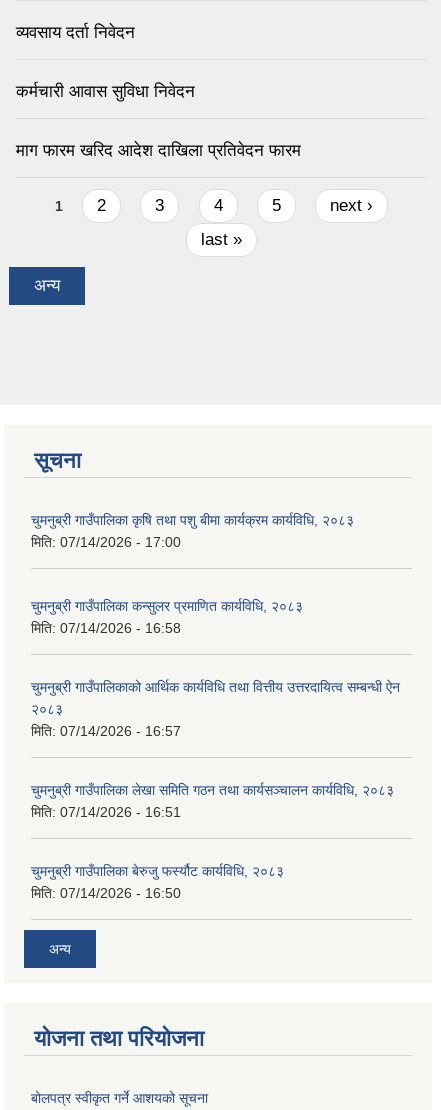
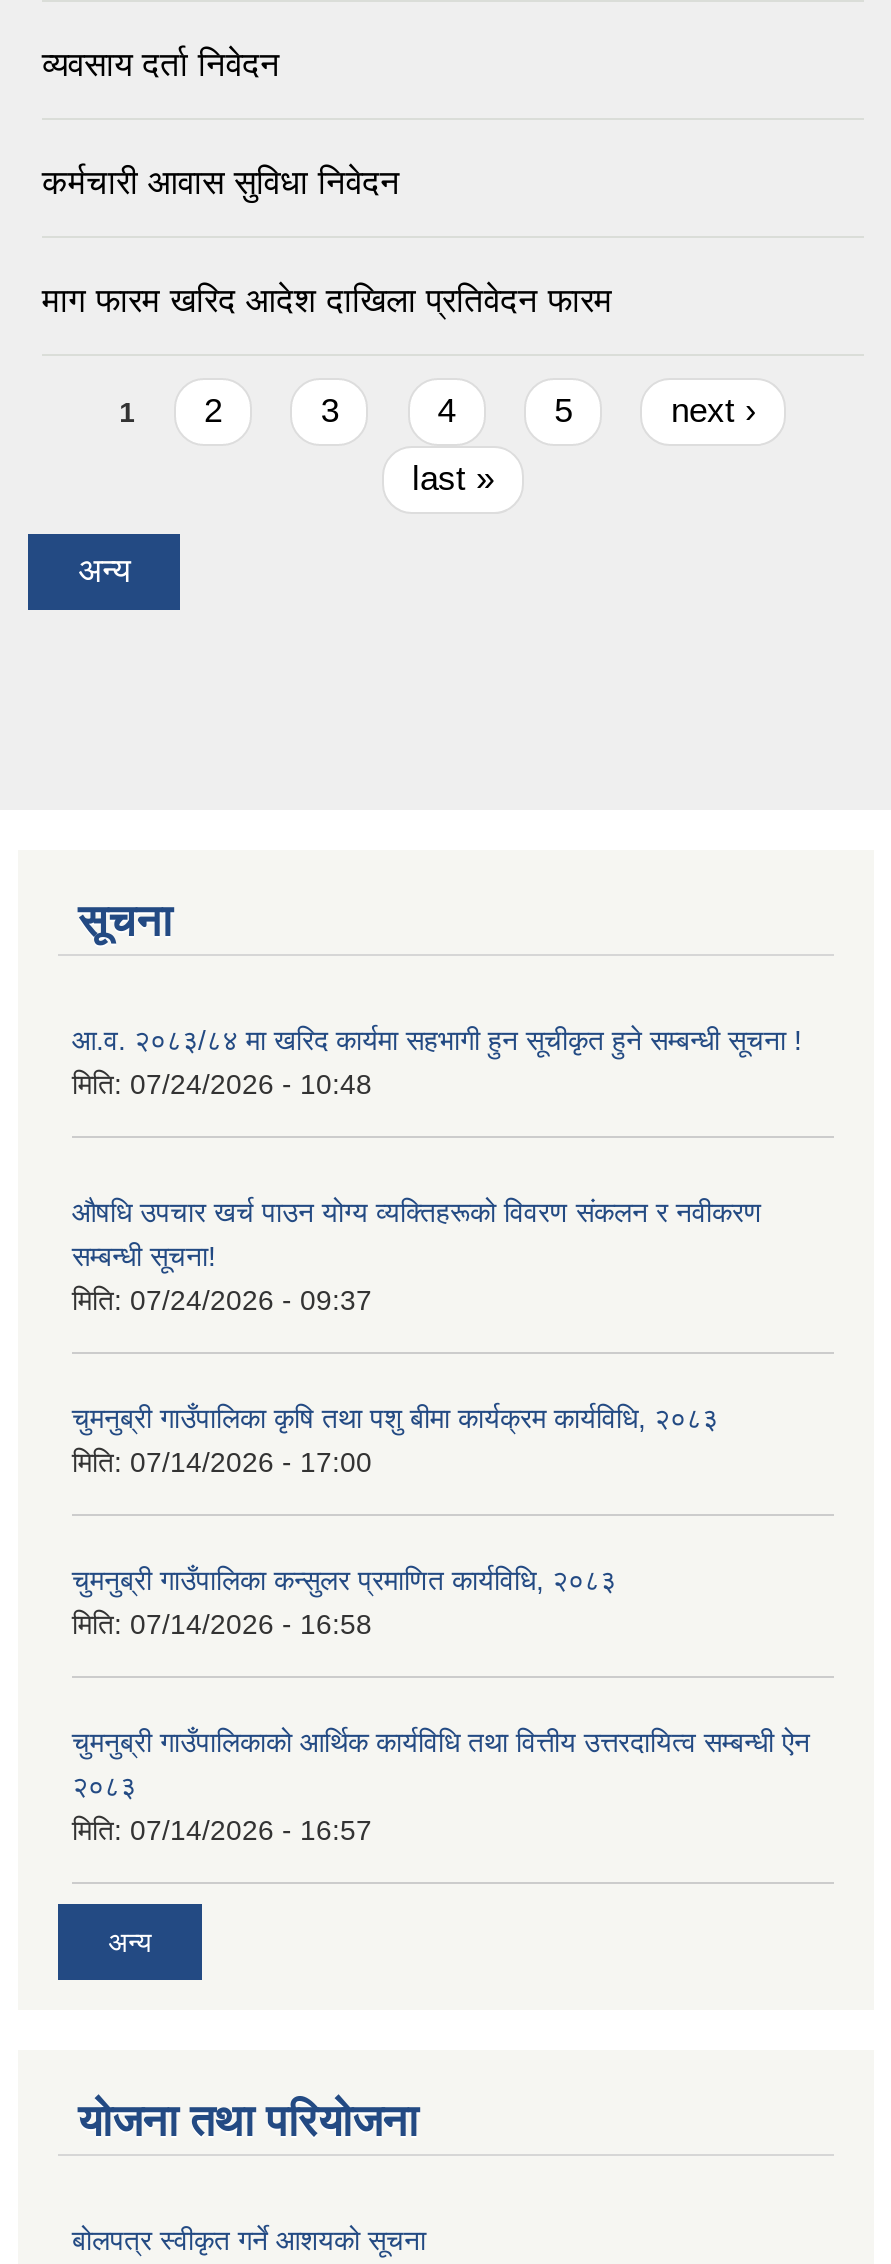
+ आ.व. २०८३/८४ मा खरिद कार्यमा सहभागी हुन सूचीकृत हुने सम्बन्धी सूचना !
+ मिति: 07/24/2026 - 10:48

+ औषधि उपचार खर्च पाउन योग्य व्यक्तिहरूको विवरण संकलन र नवीकरण
+ सम्बन्धी सूचना!
+ मिति: 07/24/2026 - 09:37

moved down: चुमनुब्री गाउँपालिका कृषि तथा पशु बीमा कार्यक्रम कार्यविधि, २०८३ | मिति: 07/14/2026 - 17:00

moved down: चुमनुब्री गाउँपालिका कन्सुलर प्रमाणित कार्यविधि, २०८३ | मिति: 07/14/2026 - 16:58 | चुमनुब्री गाउँपालिकाको आर्थिक कार्यविधि तथा वित्तीय उत्तरदायित्व सम्बन्धी ऐन | मिति: 07/14/2026 - 16:57

- चुमनुब्री गाउँपालिका लेखा समिति गठन तथा कार्यसञ्चालन कार्यविधि, २०८३
- मिति: 07/14/2026 - 16:51

- चुमनुब्री गाउँपालिका बेरुजु फर्स्यौट कार्यविधि, २०८३
- मिति: 07/14/2026 - 16:50
